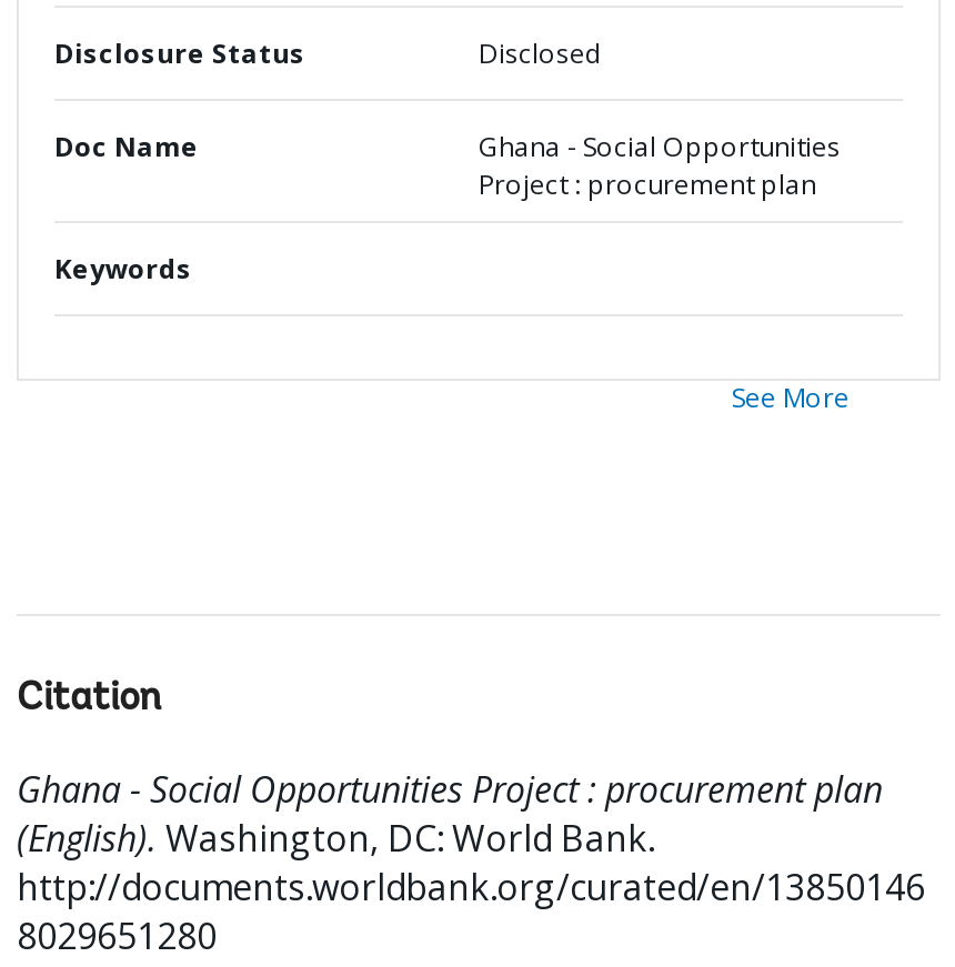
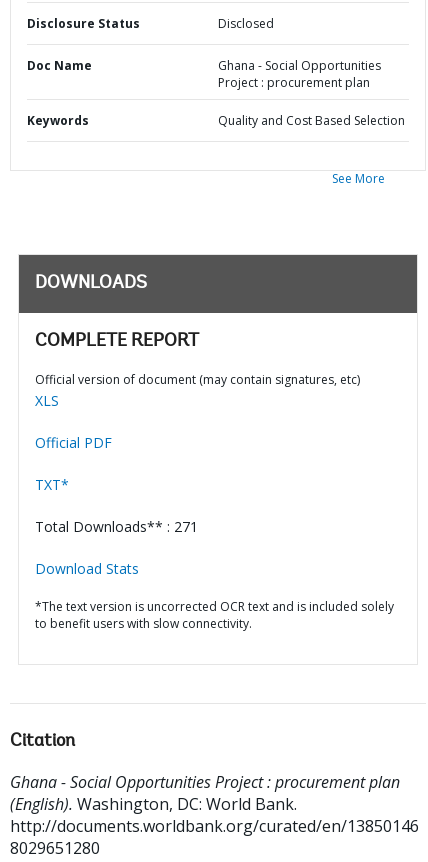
+ Quality and Cost Based Selection

+ DOWNLOADS
+ COMPLETE REPORT
+ Official version of document (may contain signatures, etc)
+ XLS
+ Official PDF
+ TXT*
+ Total Downloads** : 271
+ Download Stats
+ *The text version is uncorrected OCR text and is included solely
+ to benefit users with slow connectivity.
